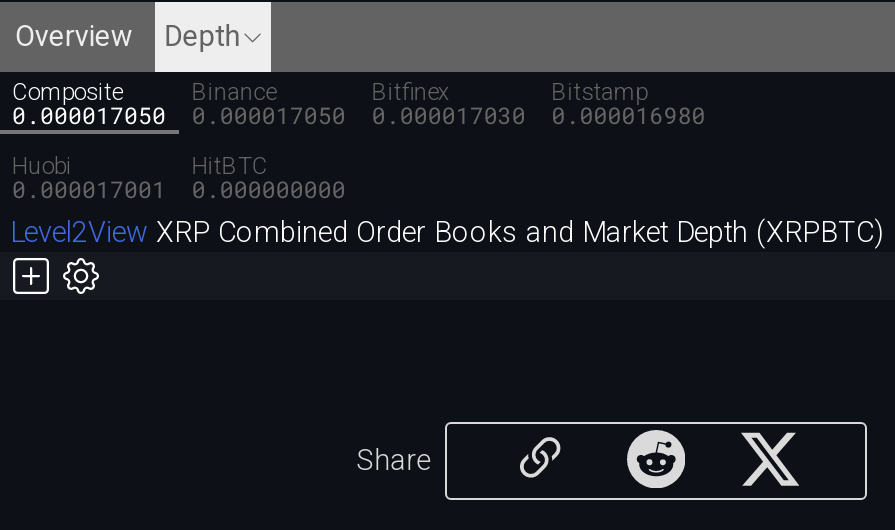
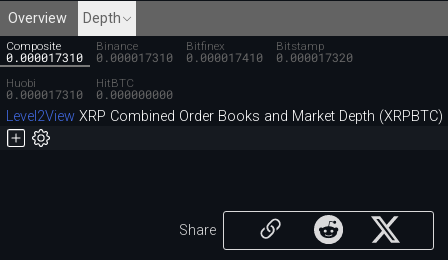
- 0.000017050
+ 0.000017310

- 0.000017050
+ 0.000017310

- 0.000017030
+ 0.000017410

- 0.000016980
+ 0.000017320

- 0.000017001 0.000000000
+ 0.000017310 0.000000000
